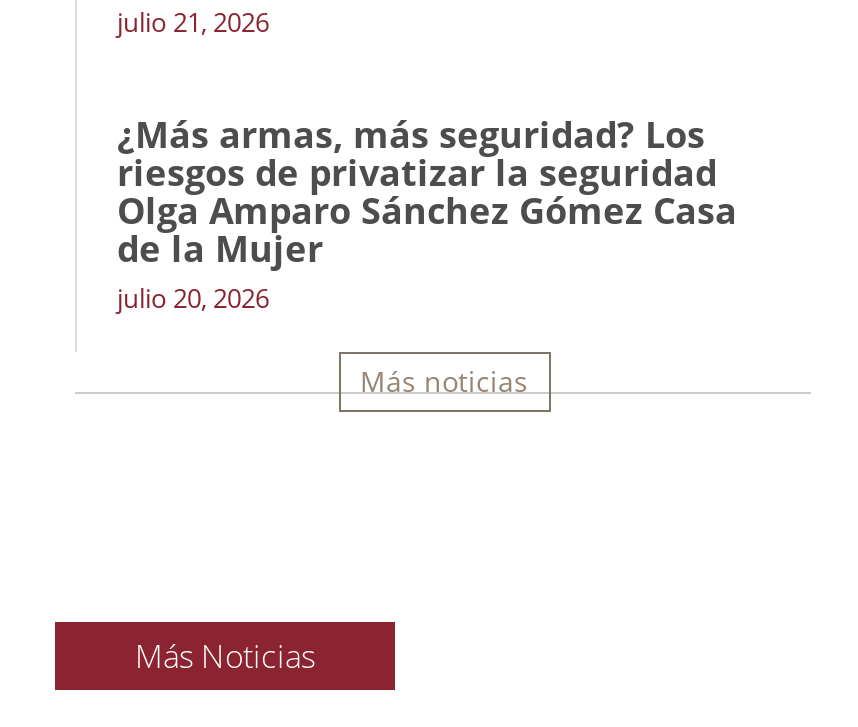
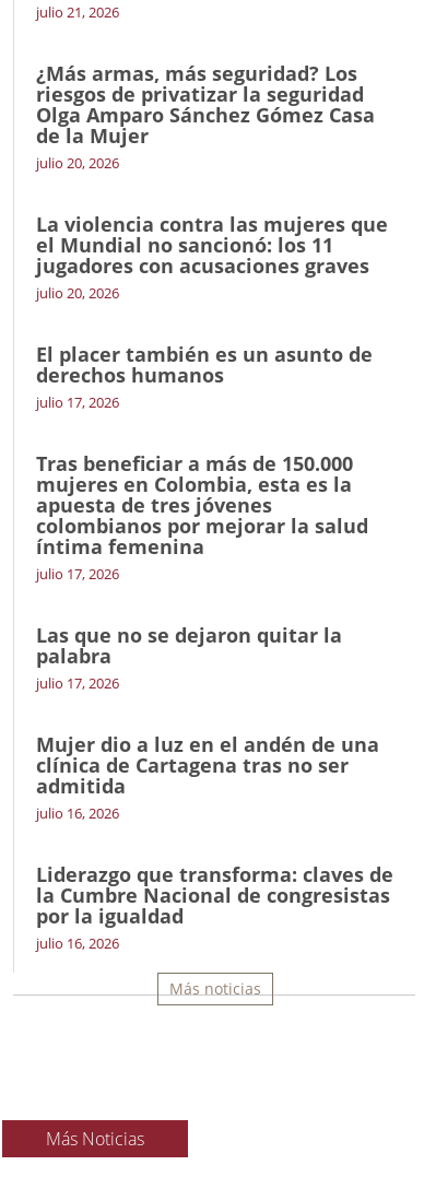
+ La violencia contra las mujeres que
+ el Mundial no sancionó: los 11
+ jugadores con acusaciones graves
+ julio 20, 2026
+ El placer también es un asunto de
+ derechos humanos
+ julio 17, 2026
+ Tras beneficiar a más de 150.000
+ mujeres en Colombia, esta es la
+ apuesta de tres jóvenes
+ colombianos por mejorar la salud
+ íntima femenina
+ julio 17, 2026
+ Las que no se dejaron quitar la
+ palabra
+ julio 17, 2026
+ Mujer dio a luz en el andén de una
+ clínica de Cartagena tras no ser
+ admitida
+ julio 16, 2026
+ Liderazgo que transforma: claves de
+ la Cumbre Nacional de congresistas
+ por la igualdad
+ julio 16, 2026
